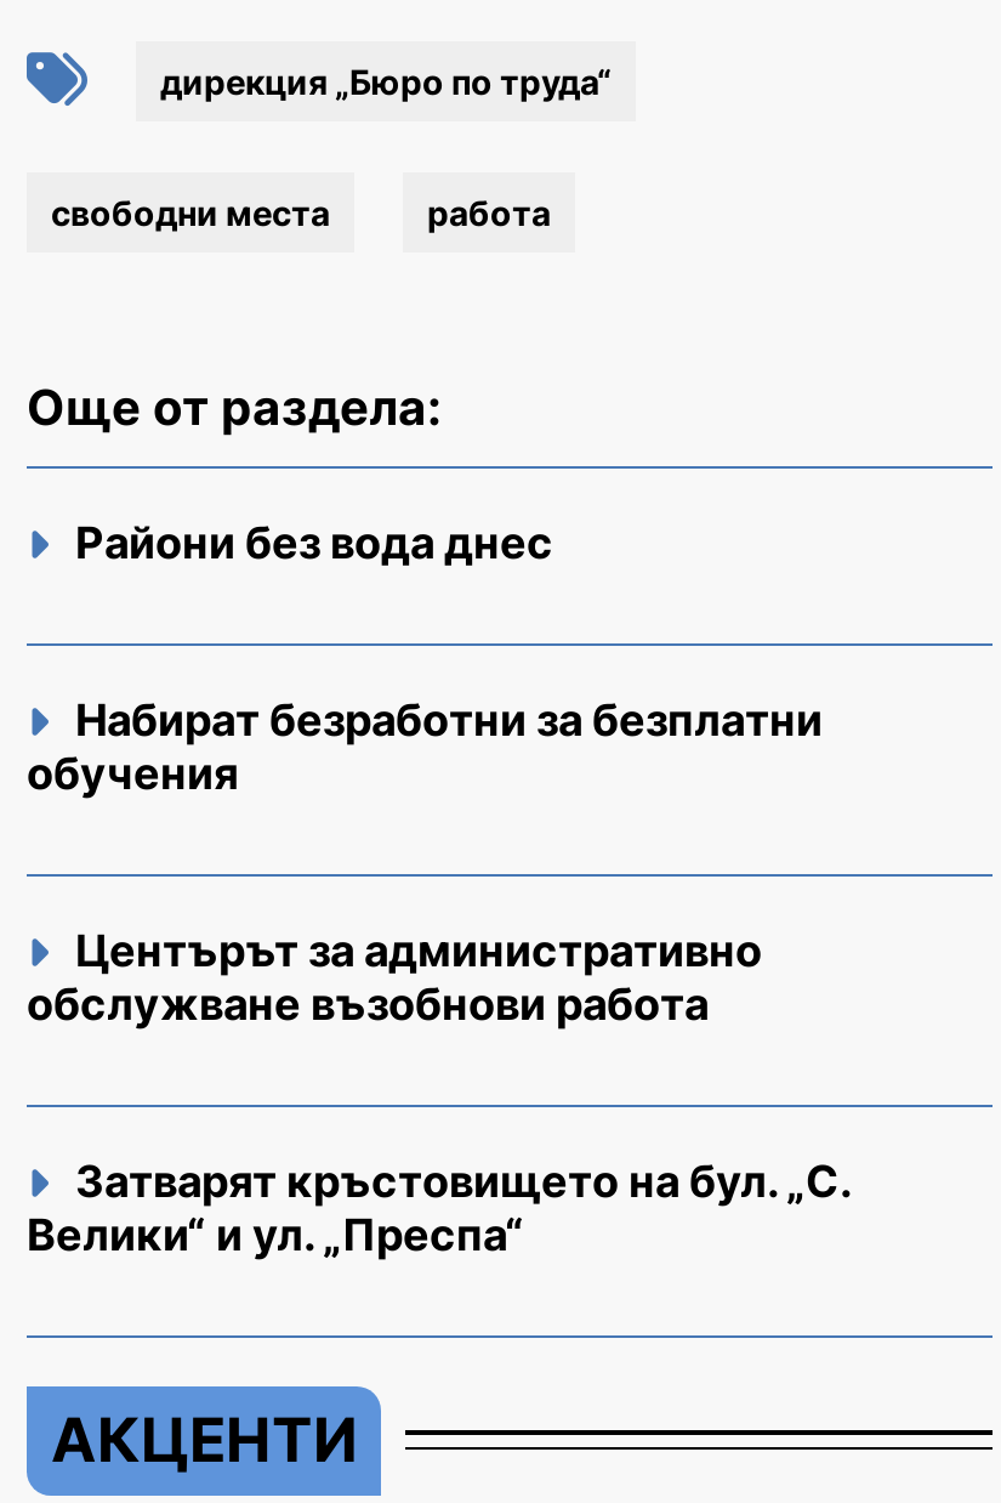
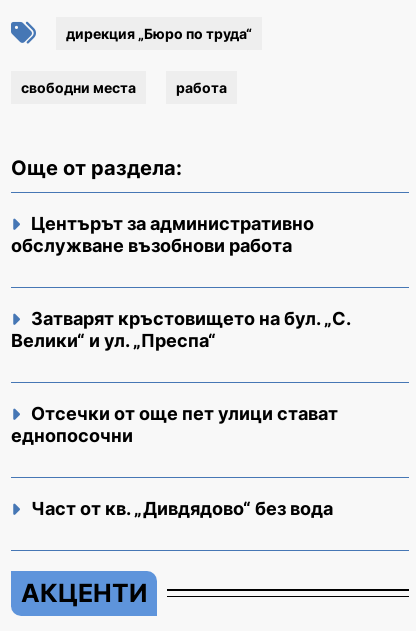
- Райони без вода днес
- Набират безработни за безплатни
- обучения

moved up: Центърът за административно | обслужване възобнови работа | Затварят кръстовището на бул. „С. | Велики“ и ул. „Преспа“

+ Отсечки от още пет улици стават
+ еднопосочни
+ Част от кв. „Дивдядово“ без вода
